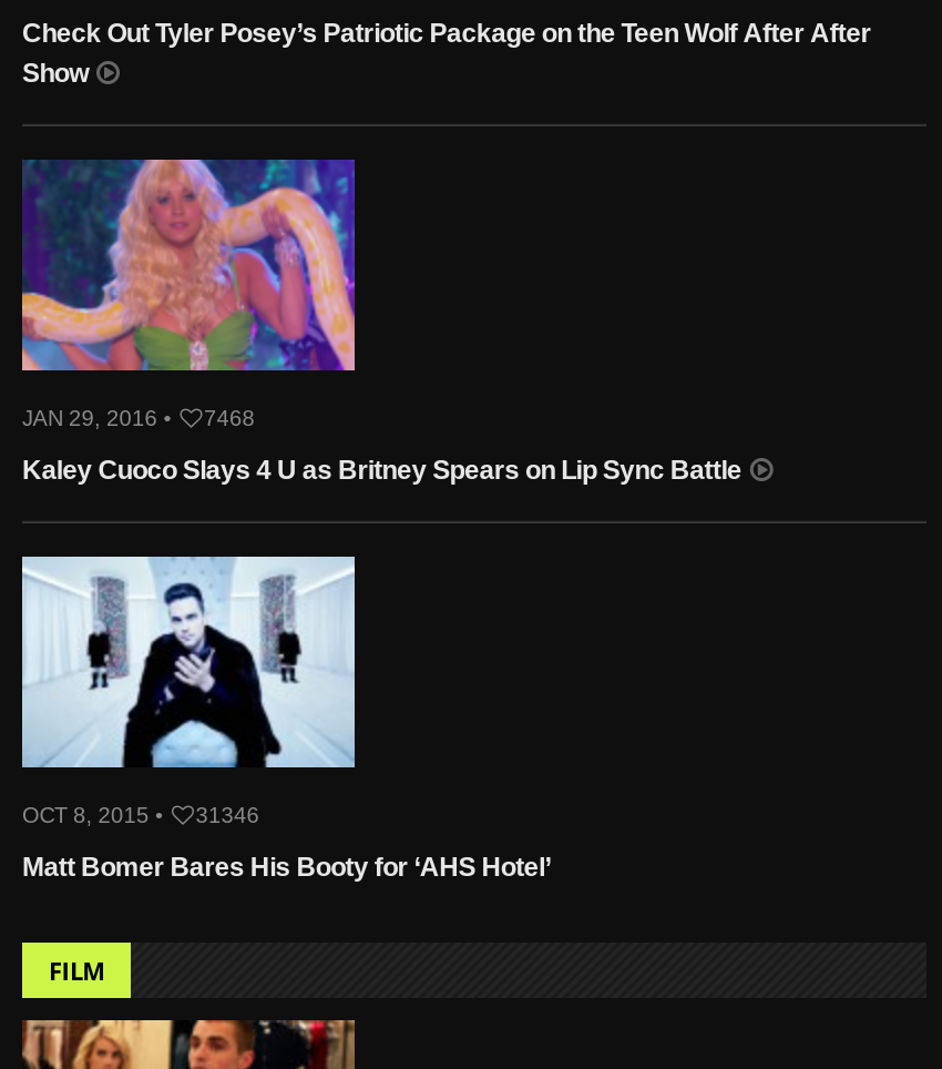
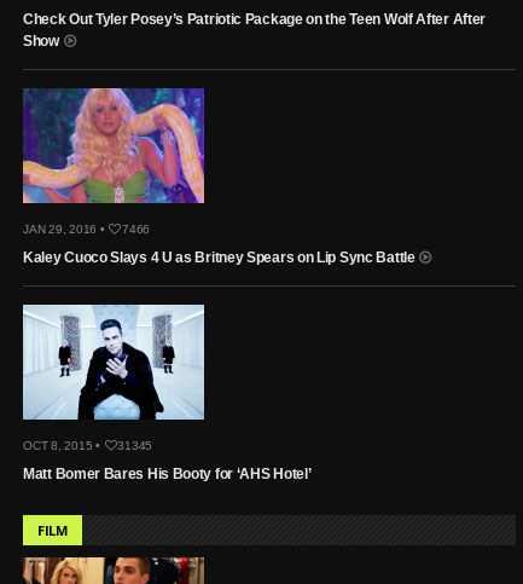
- JAN 29, 2016 • 7468
+ JAN 29, 2016 • 7466

- OCT 8, 2015 • 31346
+ OCT 8, 2015 • 31345
